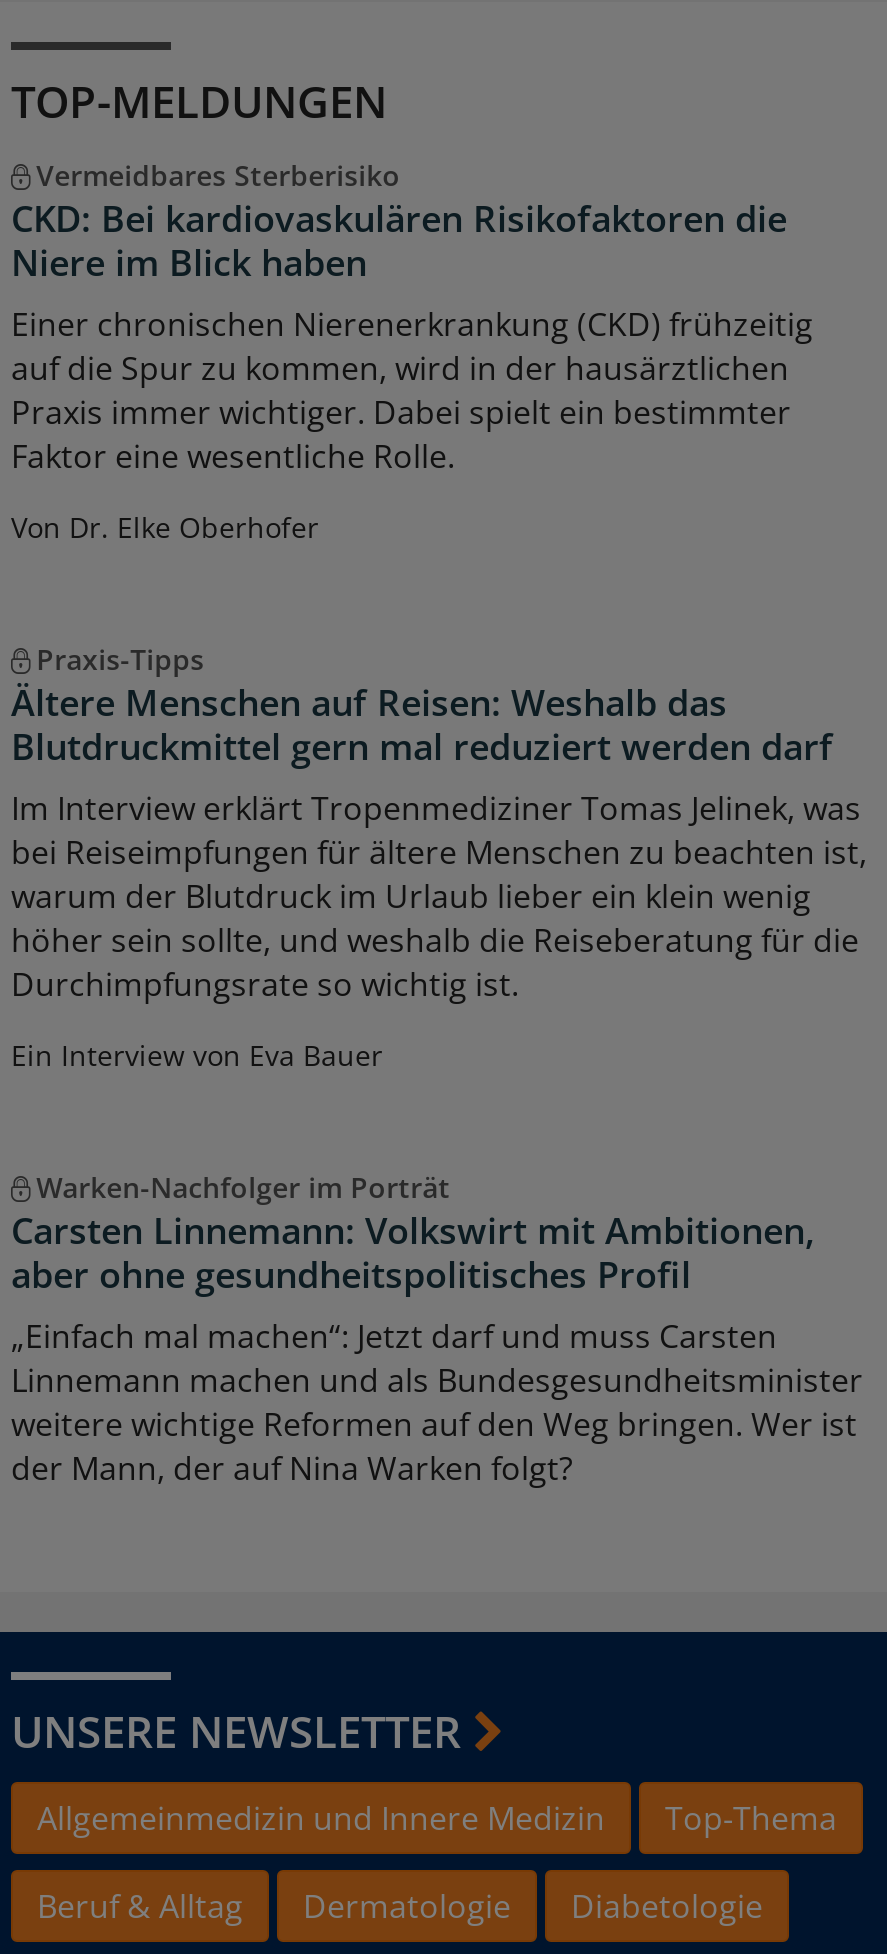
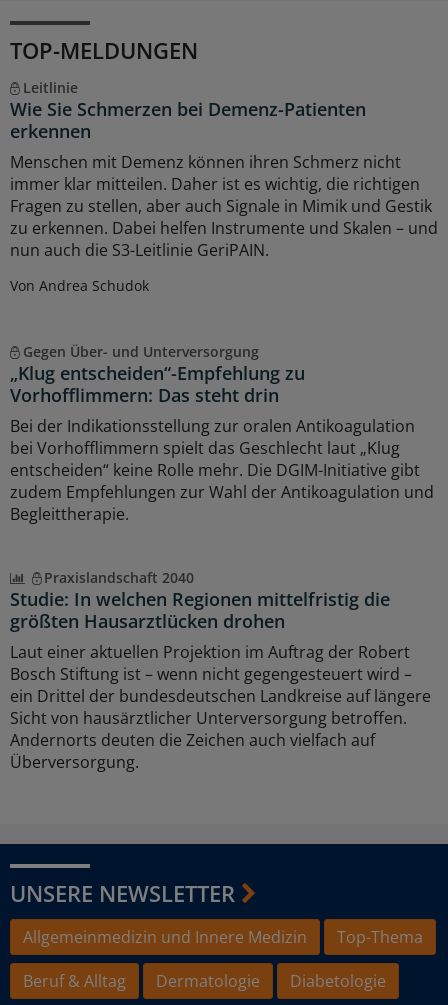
- Vermeidbares Sterberisiko
- CKD: Bei kardiovaskulären Risikofaktoren die
- Niere im Blick haben
- Einer chronischen Nierenerkrankung (CKD) frühzeitig
- auf die Spur zu kommen, wird in der hausärztlichen
- Praxis immer wichtiger. Dabei spielt ein bestimmter
- Faktor eine wesentliche Rolle.
- Von Dr. Elke Oberhofer
- Praxis-Tipps
- Ältere Menschen auf Reisen: Weshalb das
- Blutdruckmittel gern mal reduziert werden darf
- Im Interview erklärt Tropenmediziner Tomas Jelinek, was
- bei Reiseimpfungen für ältere Menschen zu beachten ist,
- warum der Blutdruck im Urlaub lieber ein klein wenig
- höher sein sollte, und weshalb die Reiseberatung für die
- Durchimpfungsrate so wichtig ist.
- Ein Interview von Eva Bauer
- Warken-Nachfolger im Porträt
- Carsten Linnemann: Volkswirt mit Ambitionen,
- aber ohne gesundheitspolitisches Profil
- „Einfach mal machen“: Jetzt darf und muss Carsten
- Linnemann machen und als Bundesgesundheitsminister
- weitere wichtige Reformen auf den Weg bringen. Wer ist
- der Mann, der auf Nina Warken folgt?
+ Leitlinie
+ Wie Sie Schmerzen bei Demenz-Patienten
+ erkennen
+ Menschen mit Demenz können ihren Schmerz nicht
+ immer klar mitteilen. Daher ist es wichtig, die richtigen
+ Fragen zu stellen, aber auch Signale in Mimik und Gestik
+ zu erkennen. Dabei helfen Instrumente und Skalen – und
+ nun auch die S3-Leitlinie GeriPAIN.
+ Von Andrea Schudok
+ Gegen Über- und Unterversorgung
+ „Klug entscheiden“-Empfehlung zu
+ Vorhofflimmern: Das steht drin
+ Bei der Indikationsstellung zur oralen Antikoagulation
+ bei Vorhofflimmern spielt das Geschlecht laut „Klug
+ entscheiden“ keine Rolle mehr. Die DGIM-Initiative gibt
+ zudem Empfehlungen zur Wahl der Antikoagulation und
+ Begleittherapie.
+ Praxislandschaft 2040
+ Studie: In welchen Regionen mittelfristig die
+ größten Hausarztlücken drohen
+ Laut einer aktuellen Projektion im Auftrag der Robert
+ Bosch Stiftung ist – wenn nicht gegengesteuert wird –
+ ein Drittel der bundesdeutschen Landkreise auf längere
+ Sicht von hausärztlicher Unterversorgung betroffen.
+ Andernorts deuten die Zeichen auch vielfach auf
+ Überversorgung.
